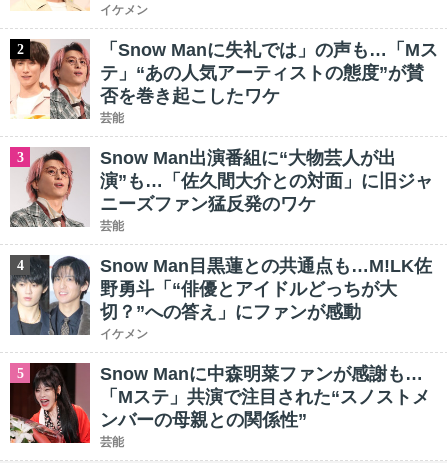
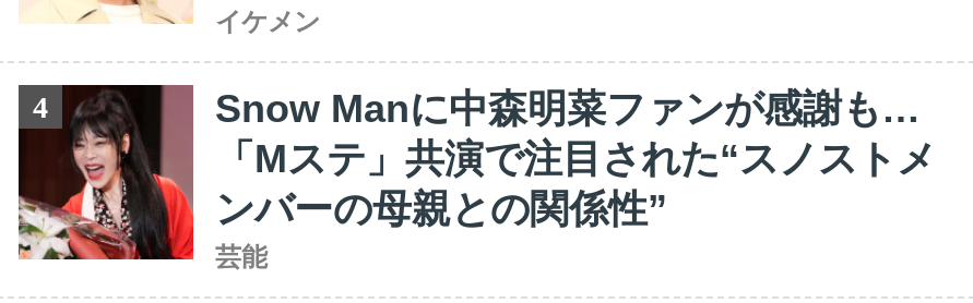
- [image]
- 2
- 「Snow Manに失礼では」の声も…「Mス
- テ」“あの人気アーティストの態度”が賛
- 否を巻き起こしたワケ
- 芸能
- 3
- Snow Man出演番組に“大物芸人が出
- 演”も…「佐久間大介との対面」に旧ジャ
- ニーズファン猛反発のワケ
- 芸能

- [image]
- Snow Man目黒蓮との共通点も…M!LK佐
- 野勇斗「“俳優とアイドルどっちが大
- 切？”への答え」にファンが感動
- イケメン
- 5

- [image]
